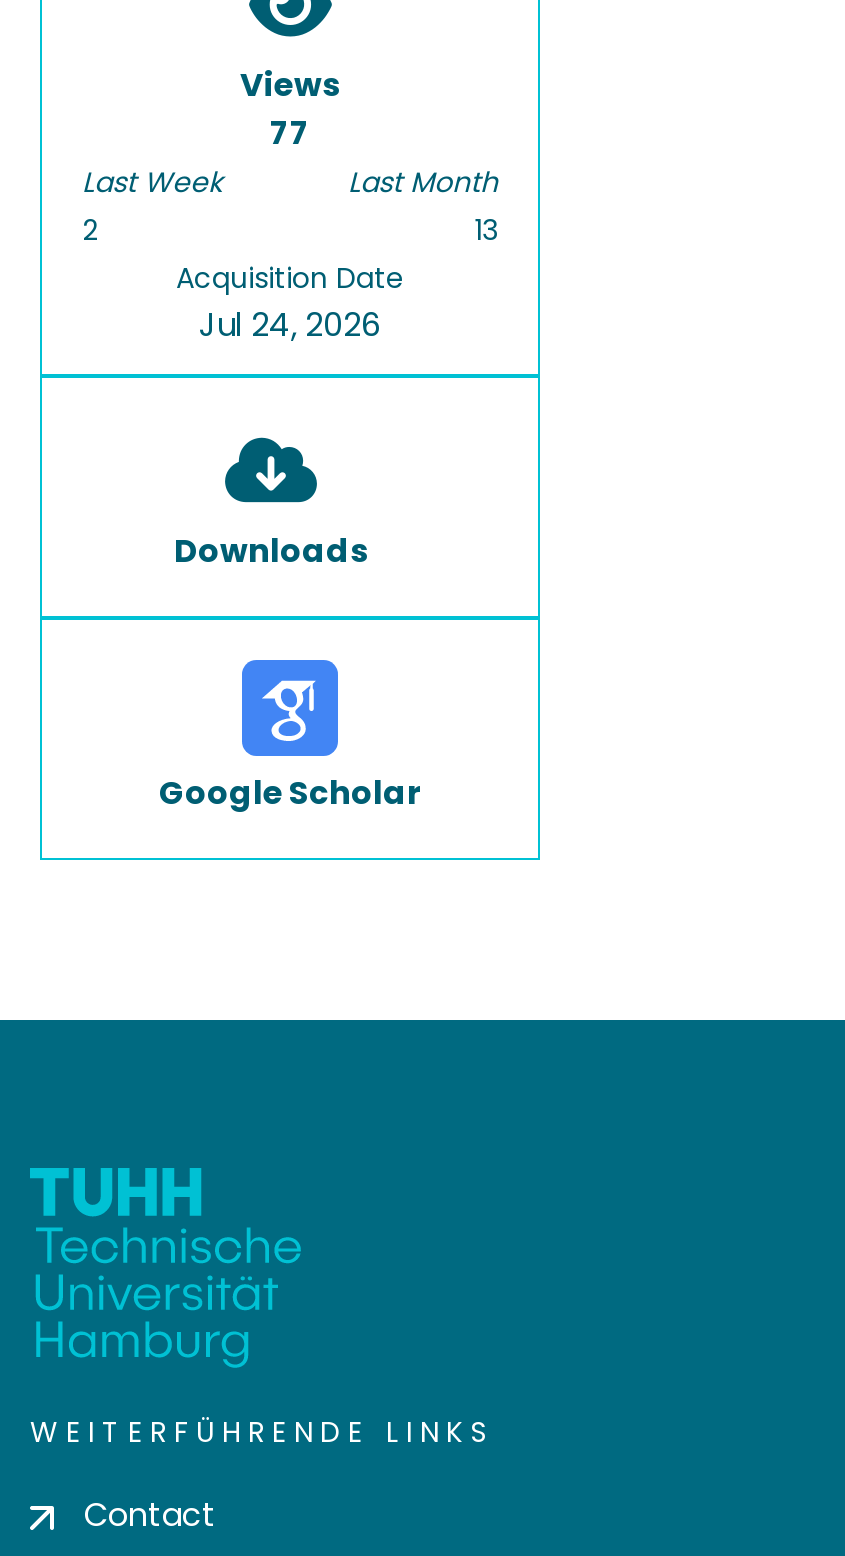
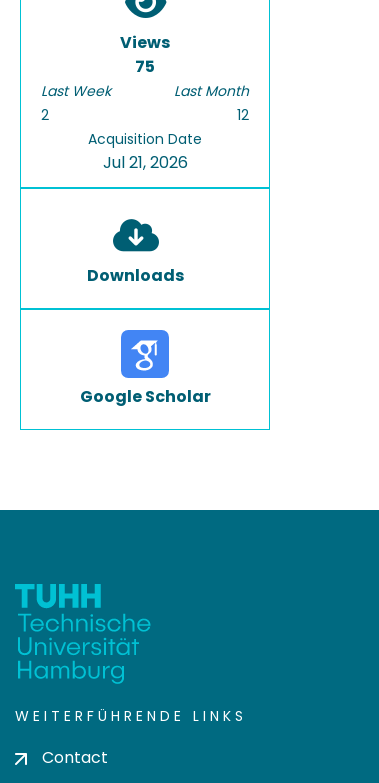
- 77
+ 75

- 13
+ 12

- Jul 24, 2026
+ Jul 21, 2026
